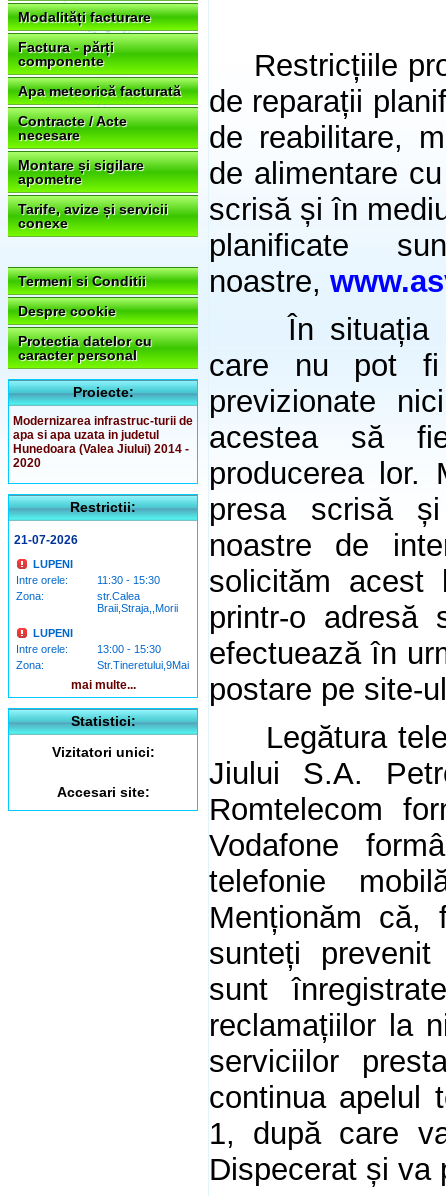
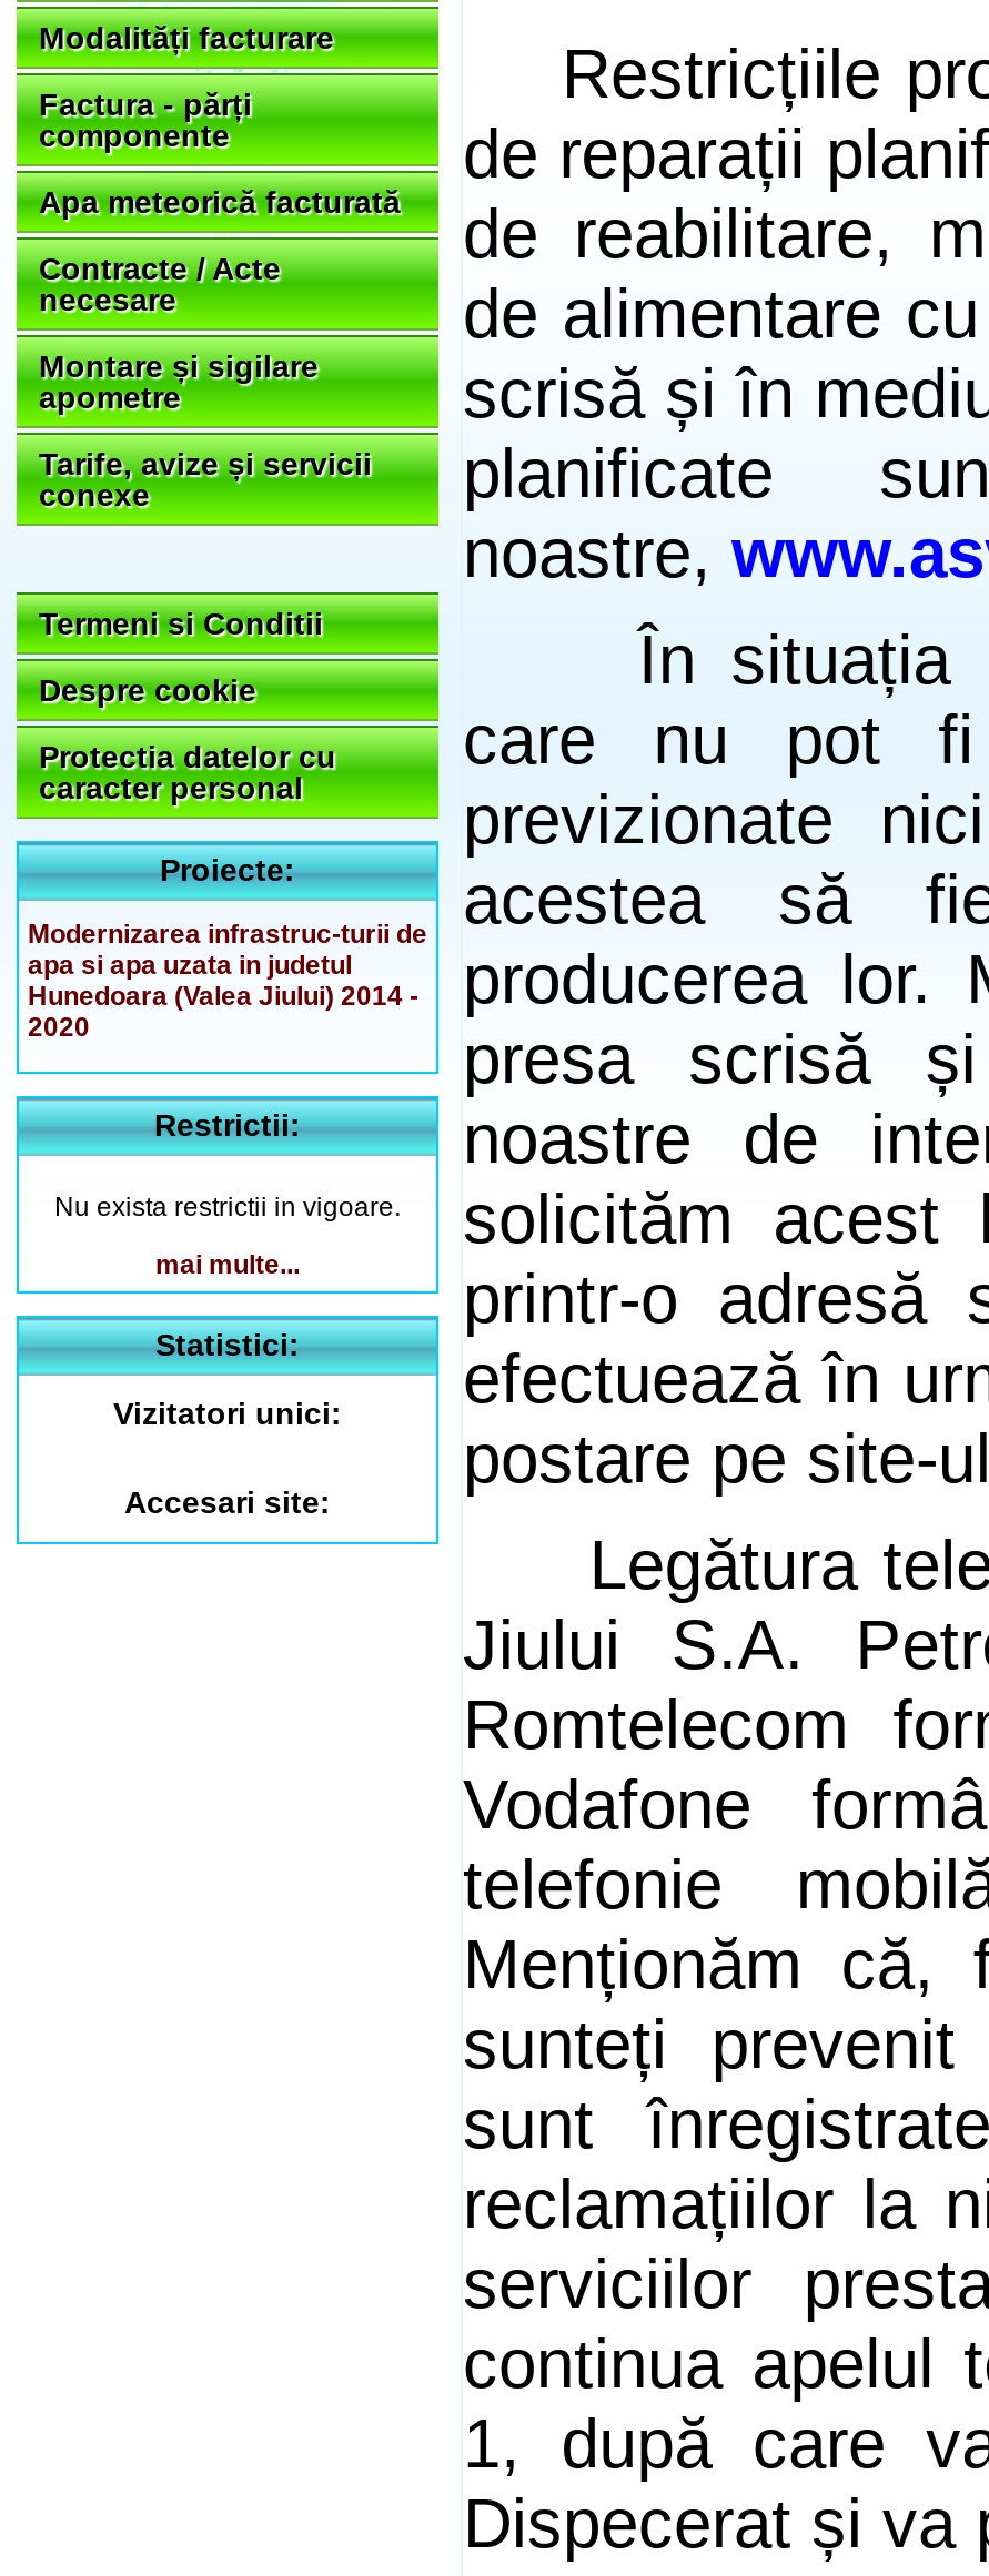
- 21-07-2026
- LUPENI
- Intre orele:
- 11:30 - 15:30
- Zona:
- str.Calea
- Braii,Straja,,Morii
- LUPENI
- Intre orele:
- 13:00 - 15:30
- Zona:
- Str.Tineretului,9Mai
+ Nu exista restrictii in vigoare.

moved up: mai multe... | Statistici: | Vizitatori unici: | Accesari site:
